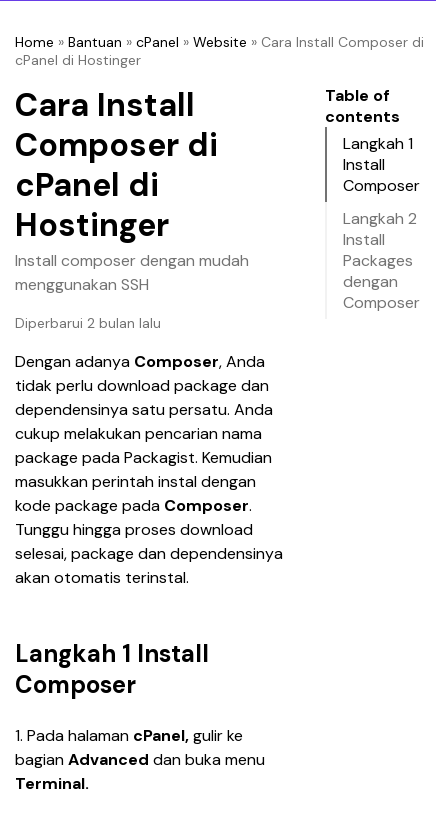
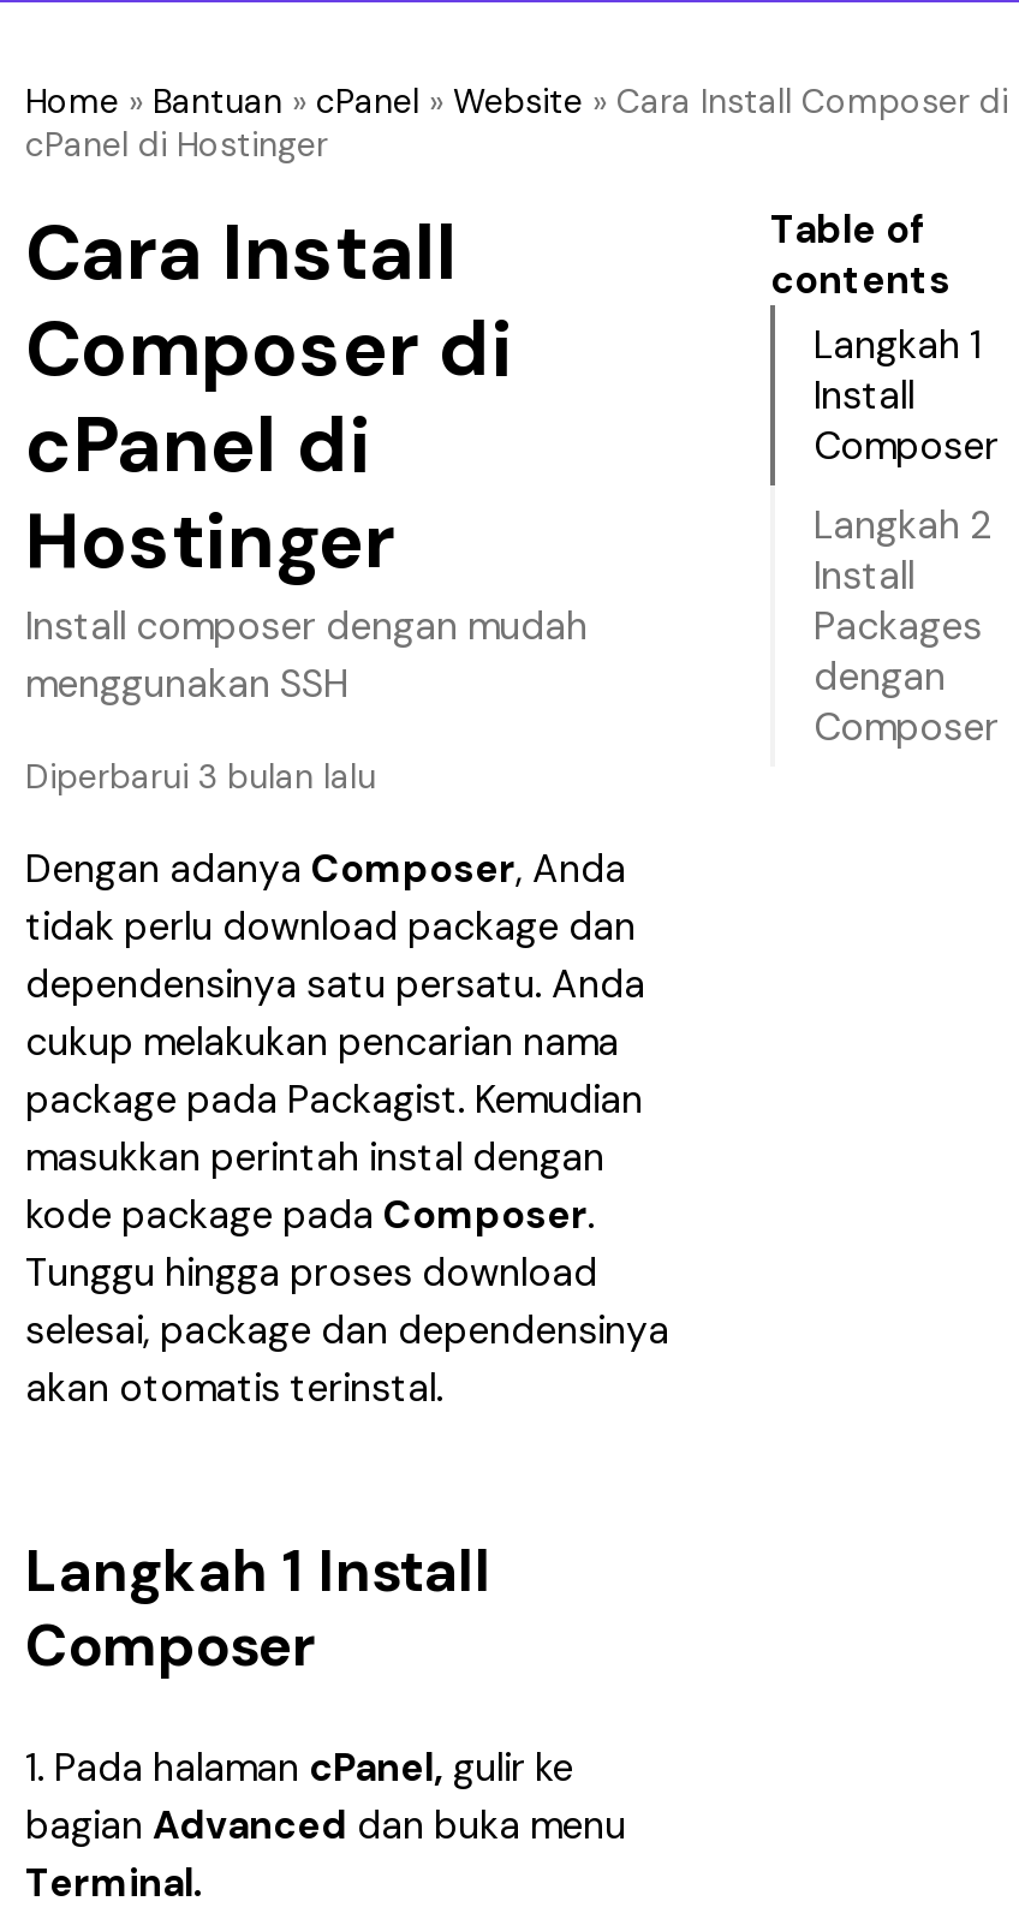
- Diperbarui 2 bulan lalu
+ Diperbarui 3 bulan lalu
